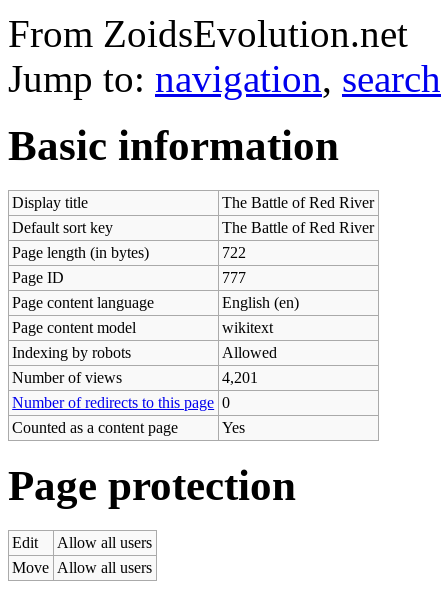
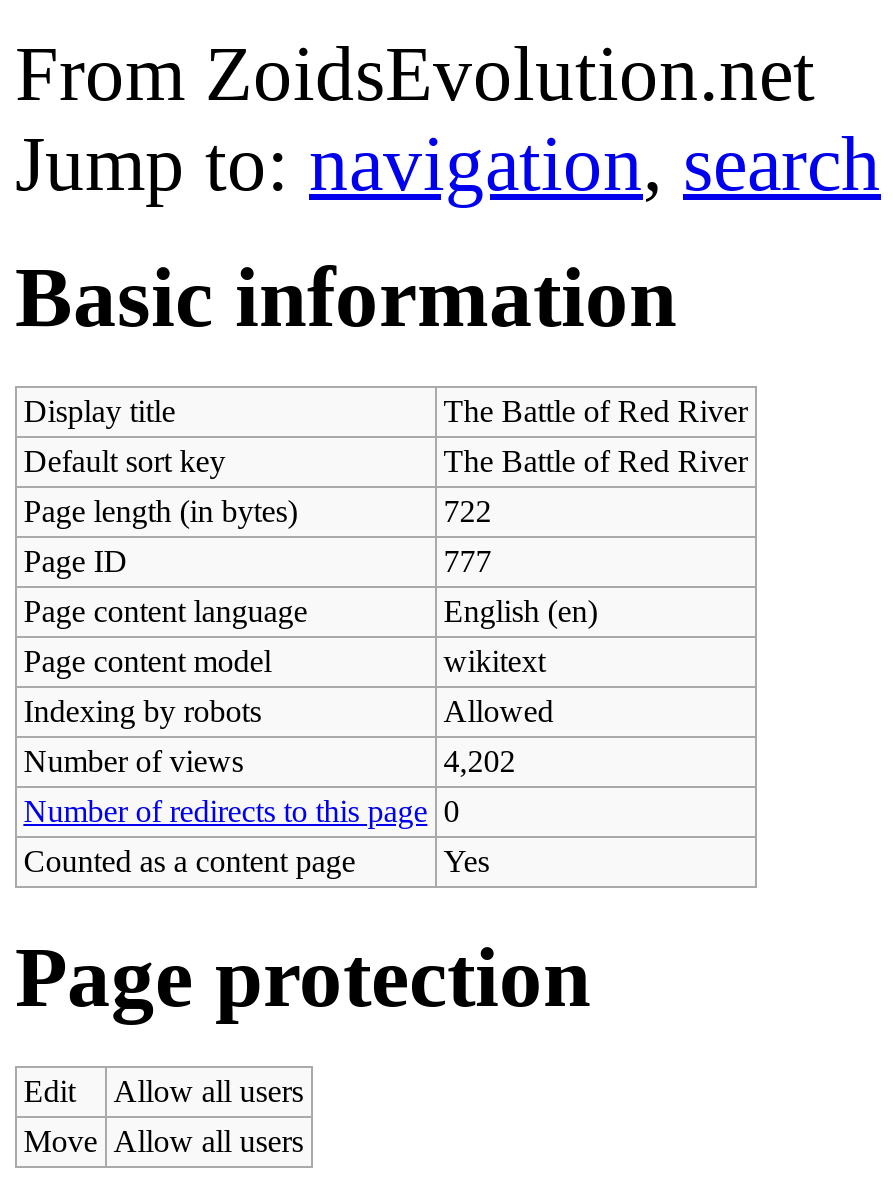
- 4,201
+ 4,202
